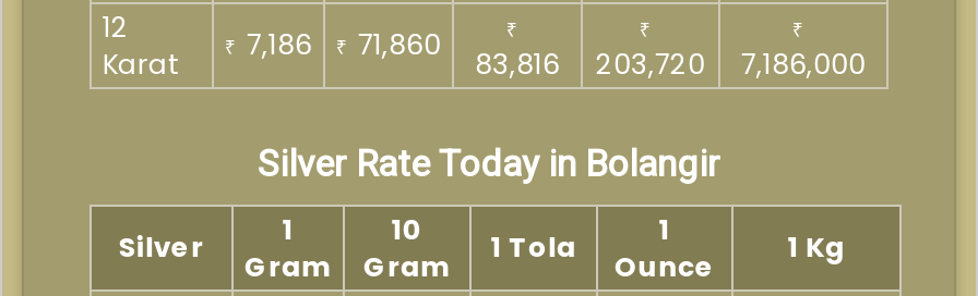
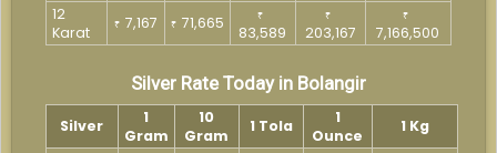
- ₹ 7,186
+ ₹ 7,167

- ₹ 71,860
+ ₹ 71,665

- 83,816
+ 83,589

- 203,720
+ 203,167

- 7,186,000
+ 7,166,500
